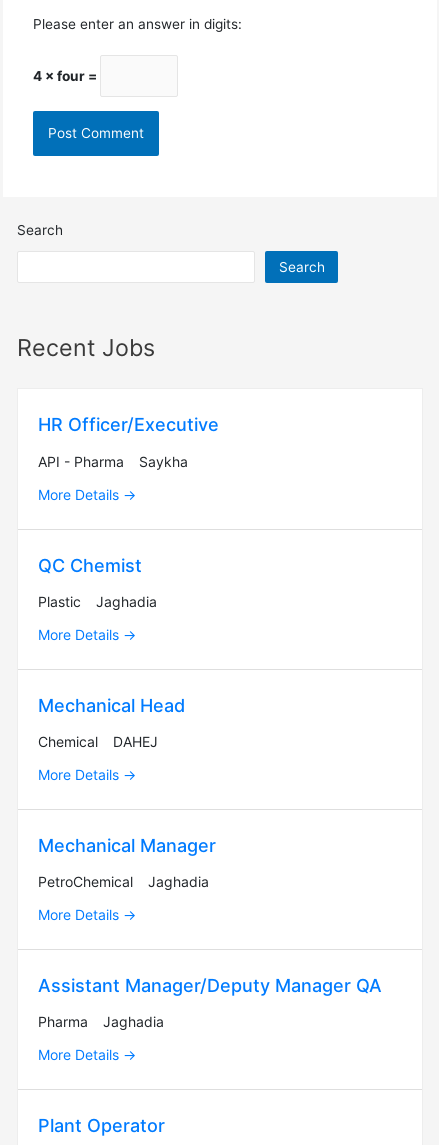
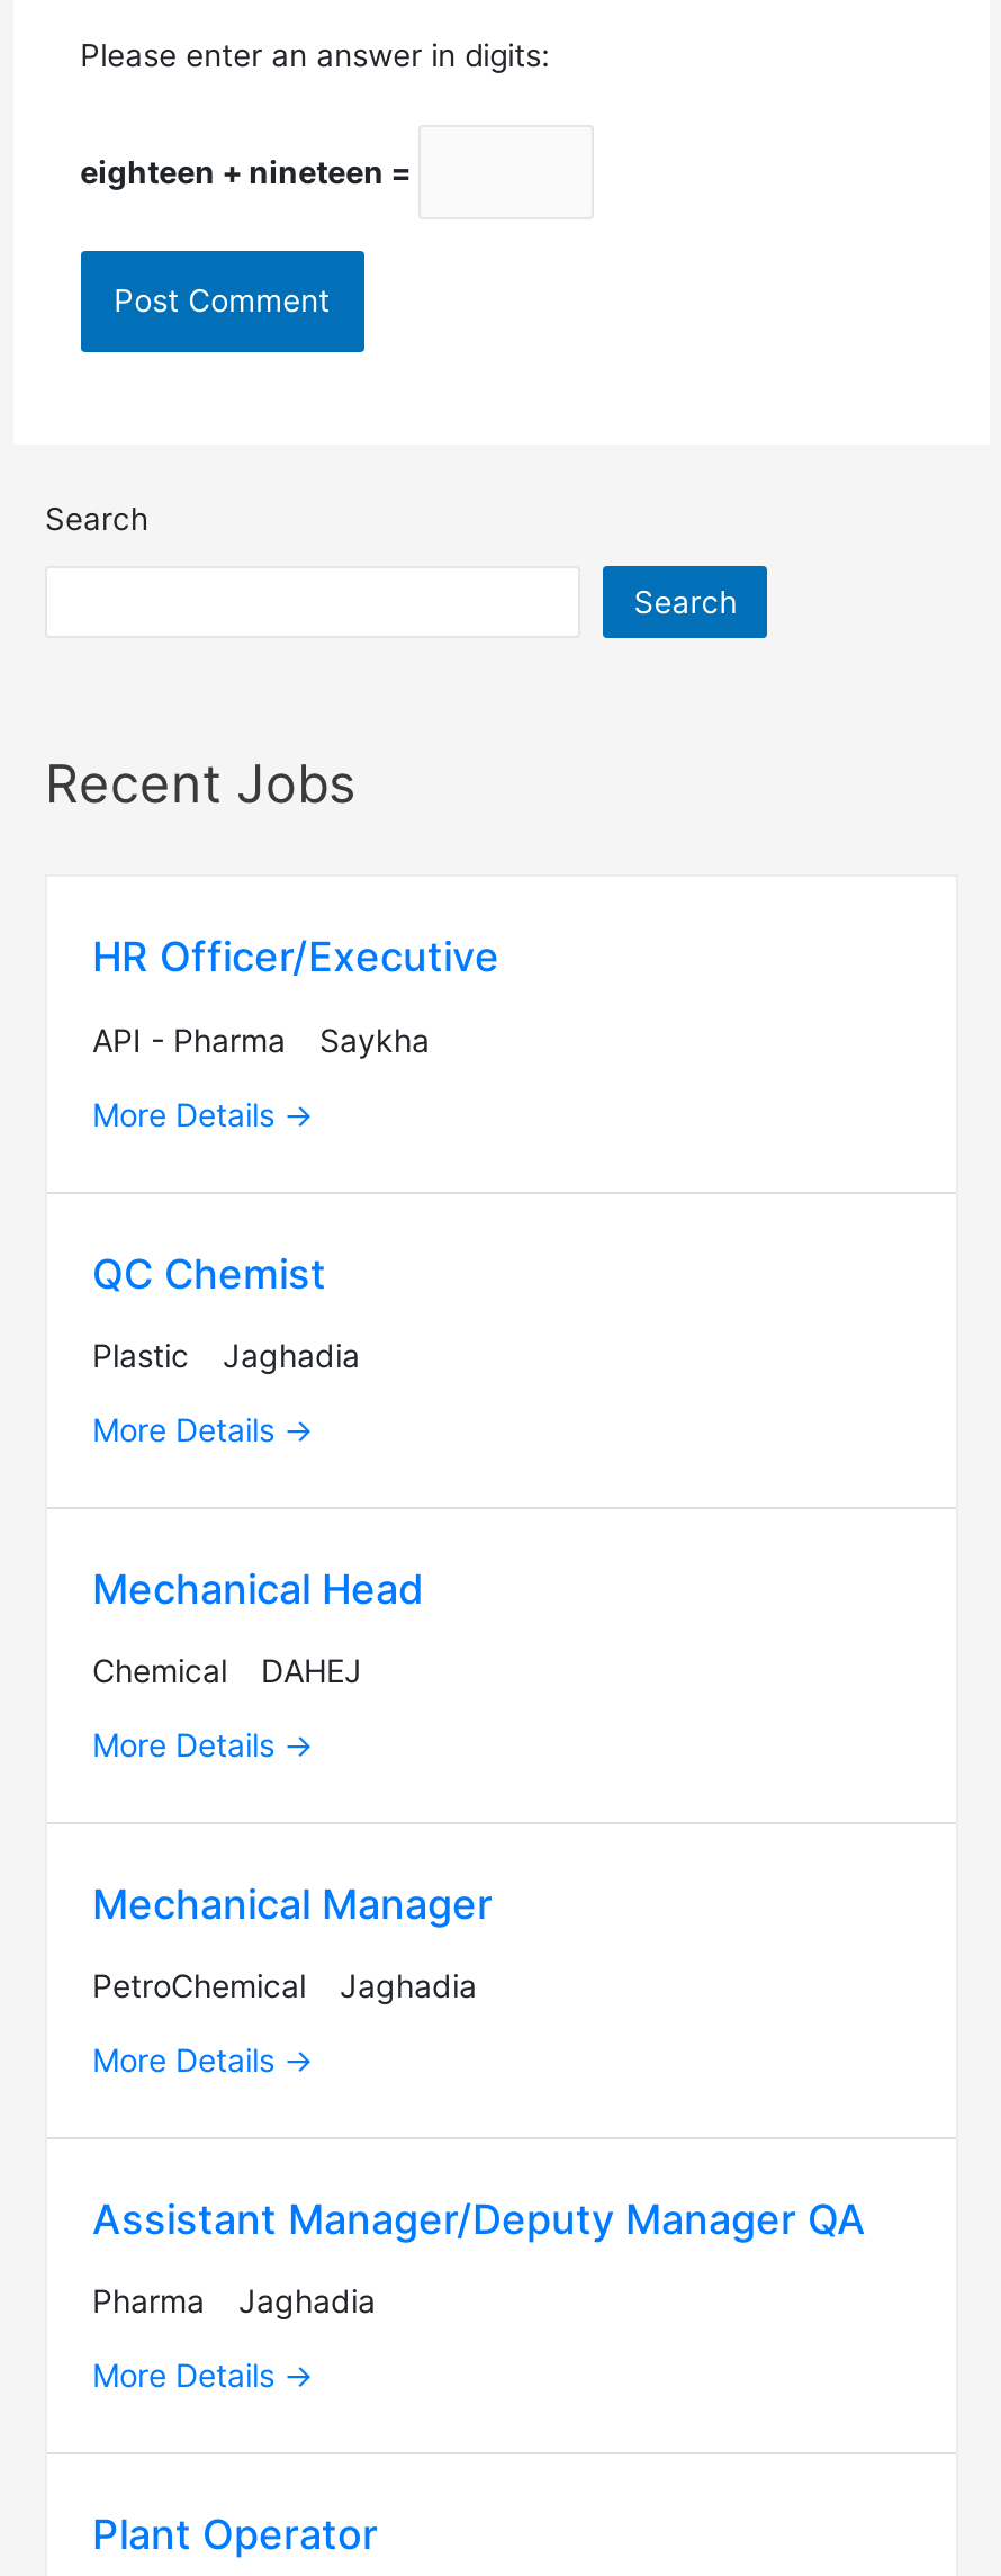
- 4 × four =
+ eighteen + nineteen =
